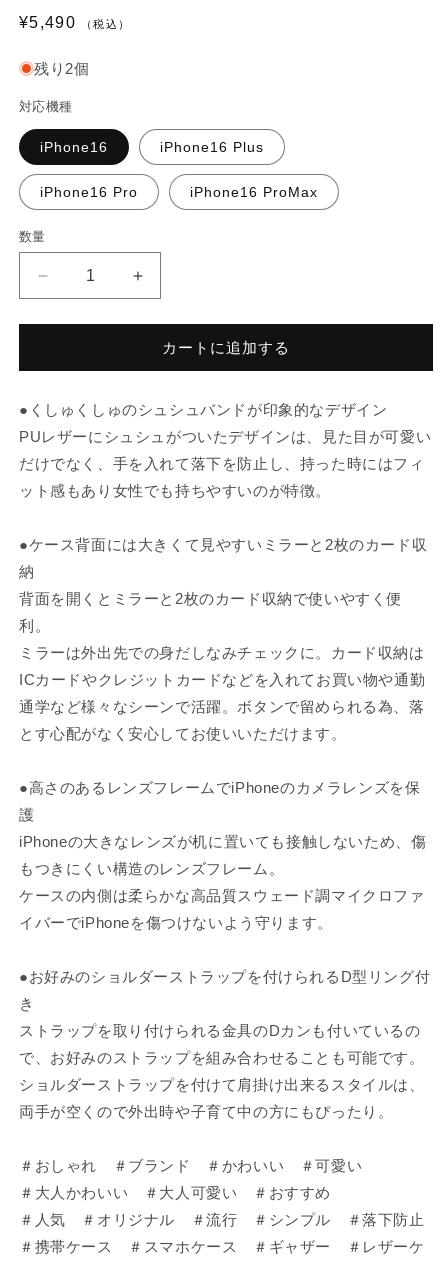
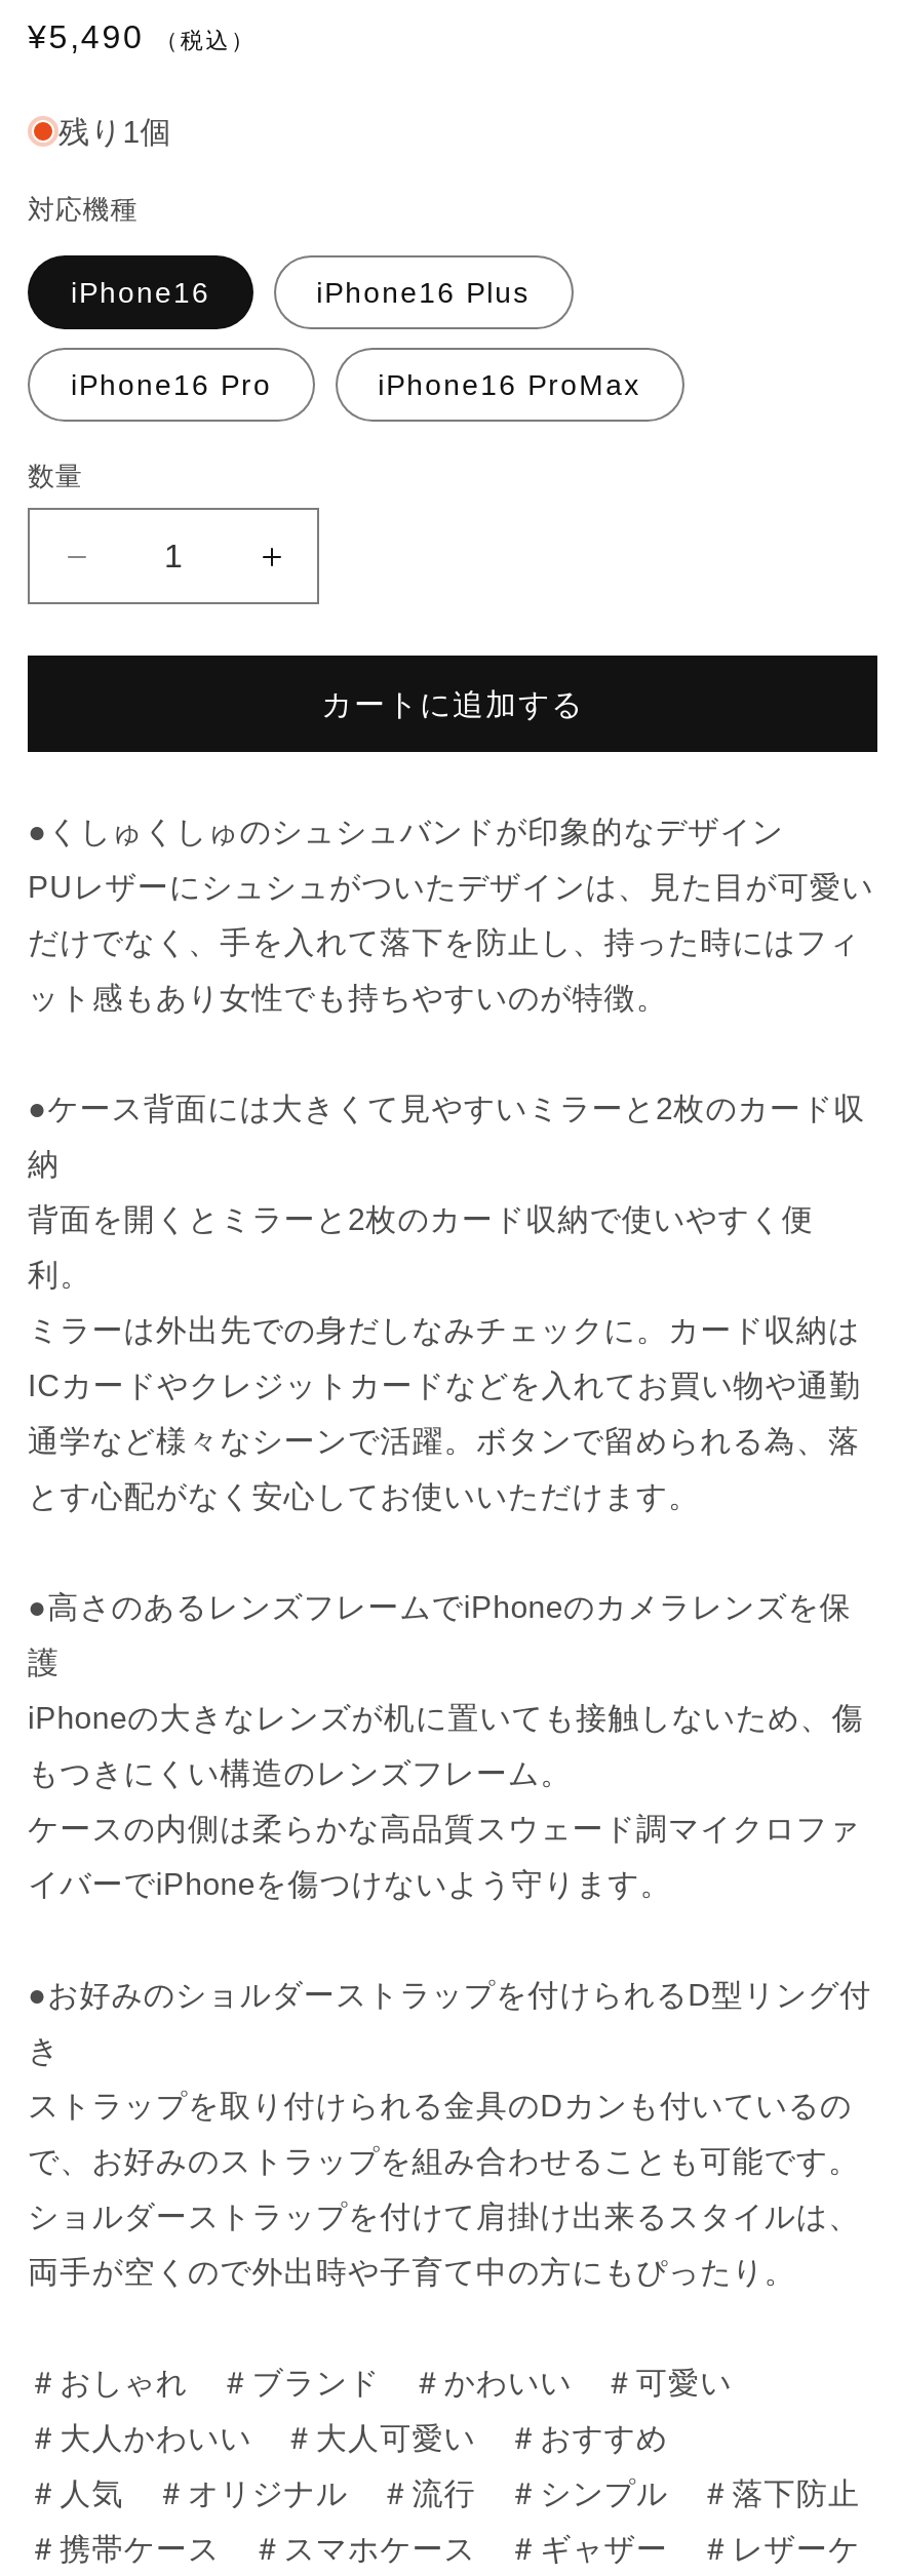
- 残り2個
+ 残り1個
